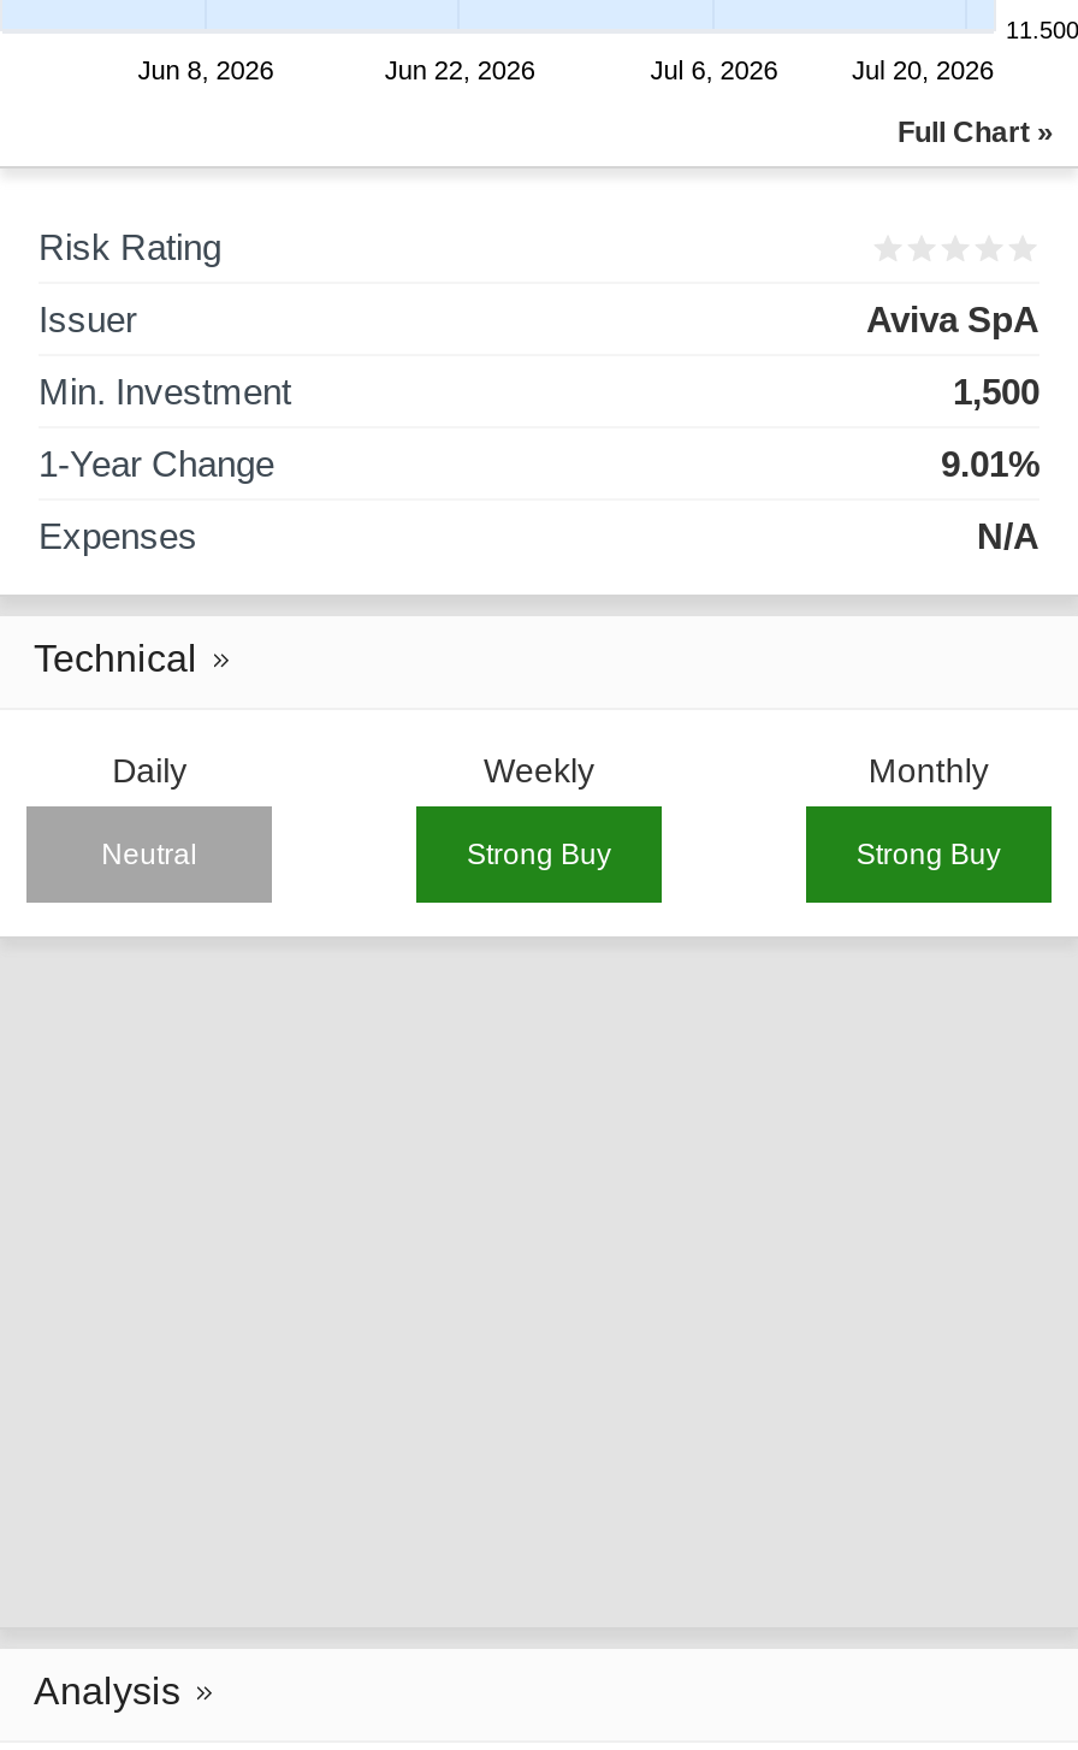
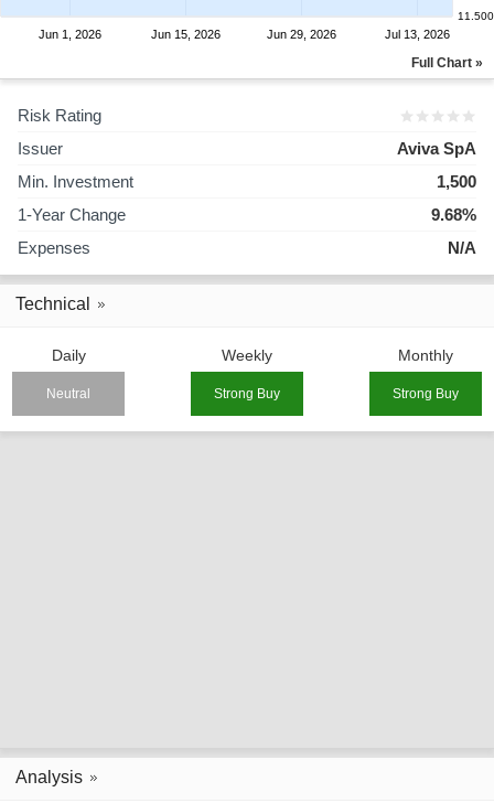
- Jun 8, 2026
- Jun 22, 2026
- Jul 6, 2026
- Jul 20, 2026
+ Jun 1, 2026
+ Jun 15, 2026
+ Jun 29, 2026
+ Jul 13, 2026

- 9.01%
+ 9.68%
